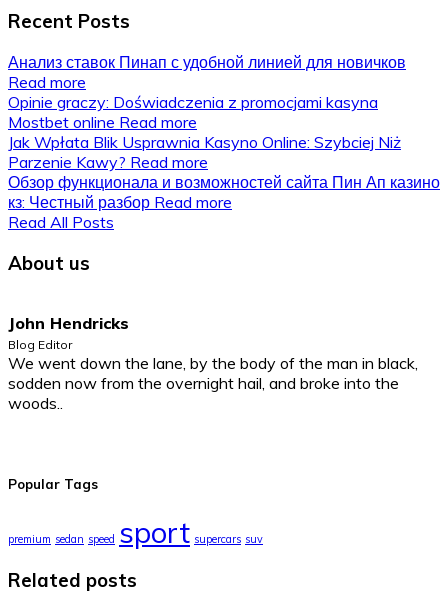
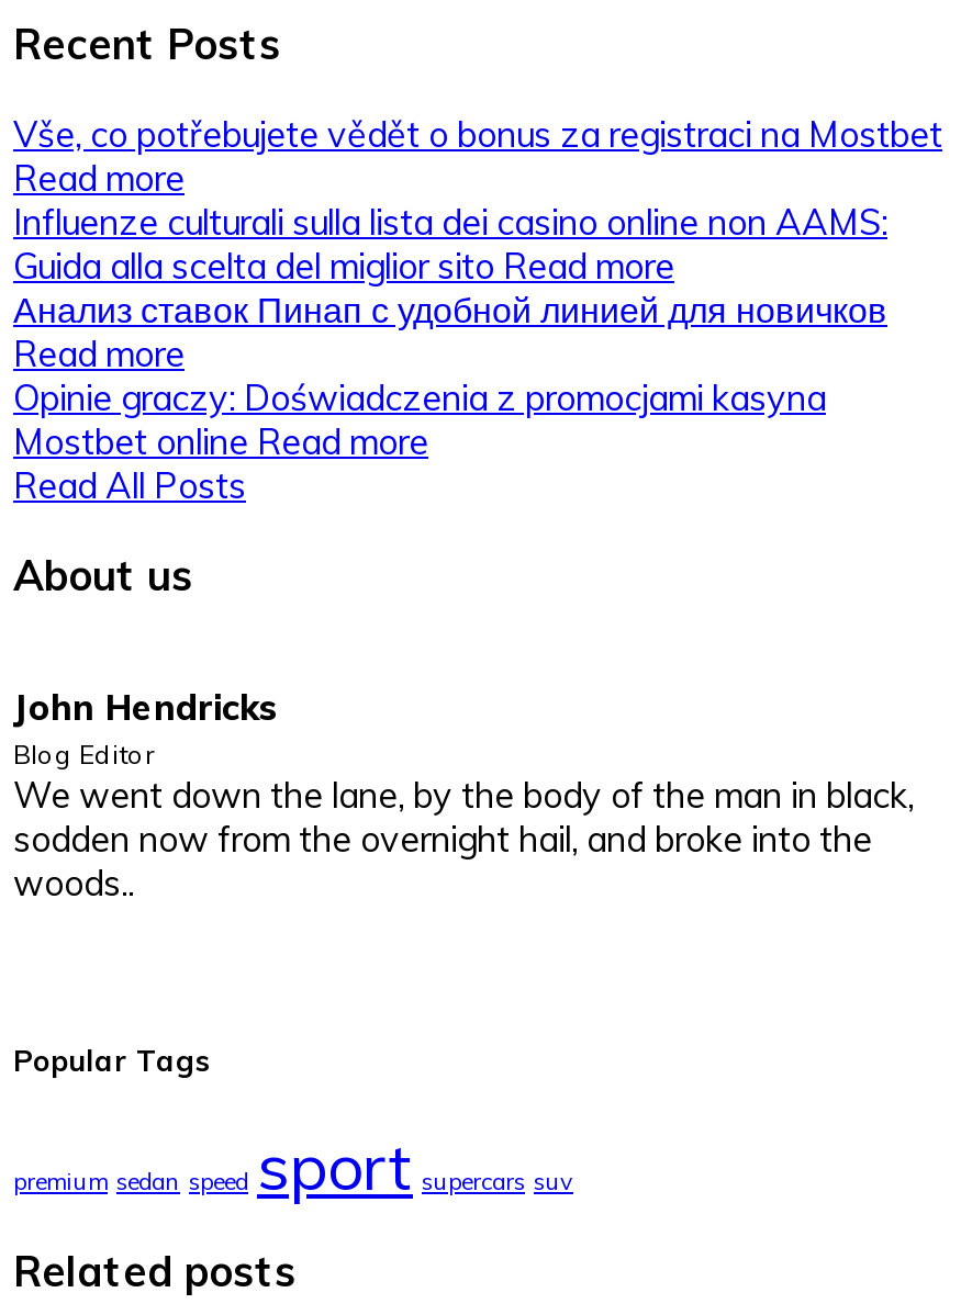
+ Vše, co potřebujete vědět o bonus za registraci na Mostbet
+ Read more
+ Influenze culturali sulla lista dei casino online non AAMS:
+ Guida alla scelta del miglior sito Read more

moved down: Анализ ставок Пинап с удобной линией для новичков | Read more | Opinie graczy: Doświadczenia z promocjami kasyna | Mostbet online Read more

- Jak Wpłata Blik Usprawnia Kasyno Online: Szybciej Niż
- Parzenie Kawy? Read more
- Обзор функционала и возможностей сайта Пин Ап казино
- кз: Честный разбор Read more
